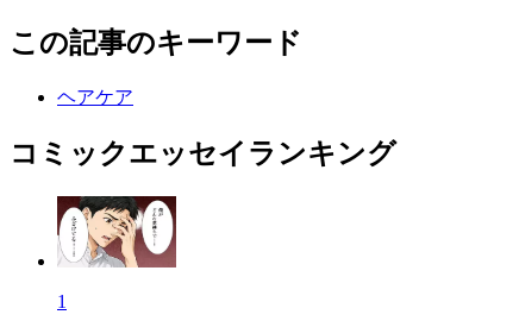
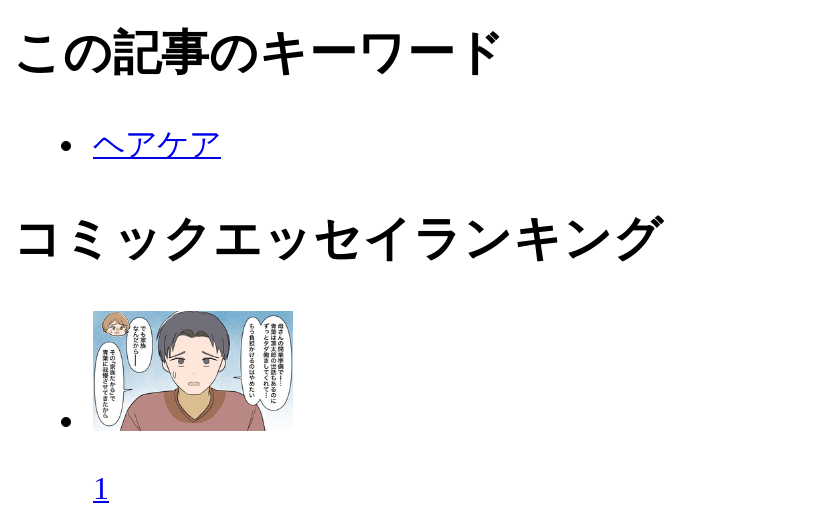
- [image]
+ [image]
